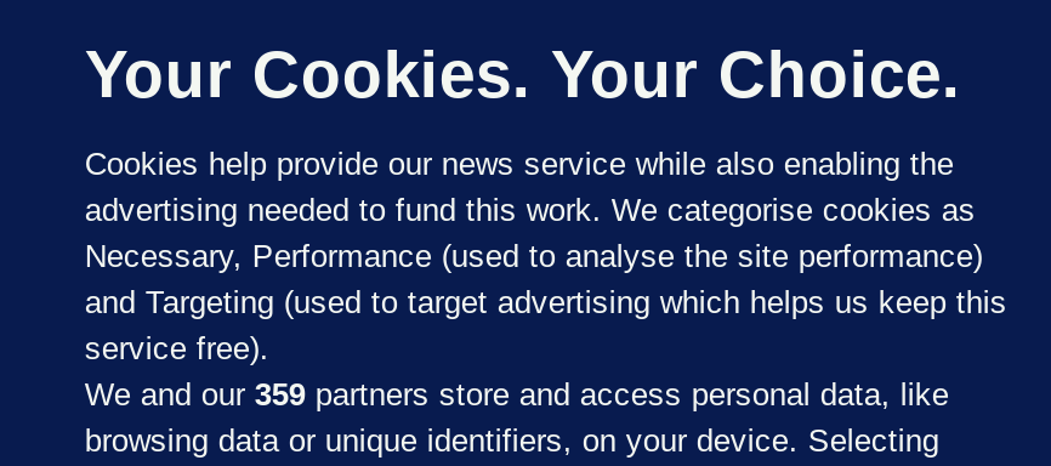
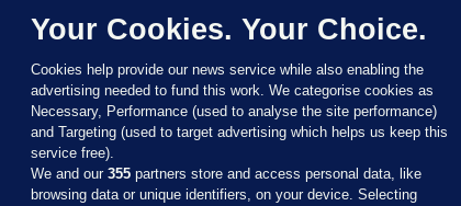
- We and our 359 partners store and access personal data, like
+ We and our 355 partners store and access personal data, like
